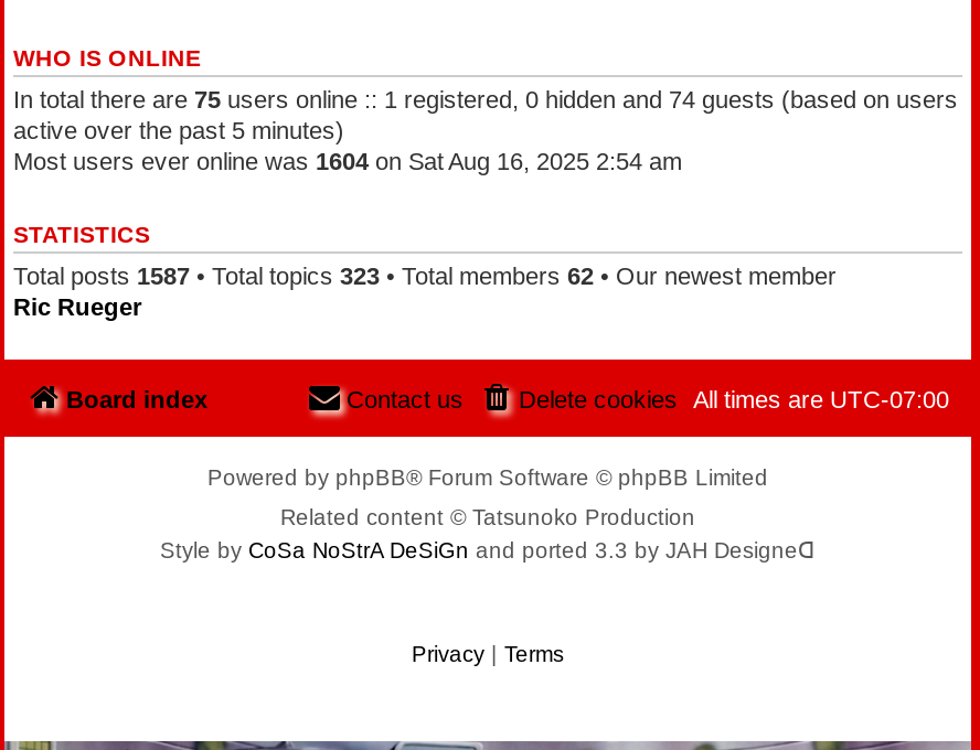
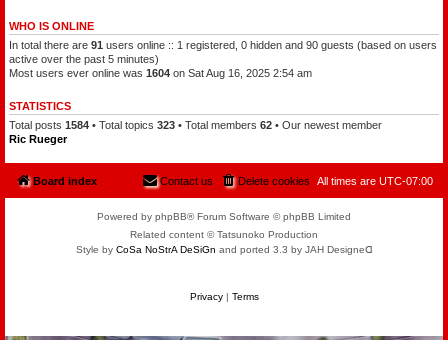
- In total there are 75 users online :: 1 registered, 0 hidden and 74 guests (based on users
+ In total there are 91 users online :: 1 registered, 0 hidden and 90 guests (based on users

- Total posts 1587 • Total topics 323 • Total members 62 • Our newest member
+ Total posts 1584 • Total topics 323 • Total members 62 • Our newest member
